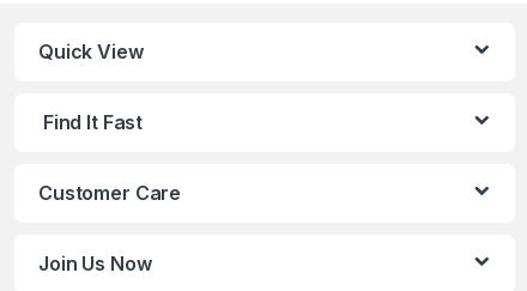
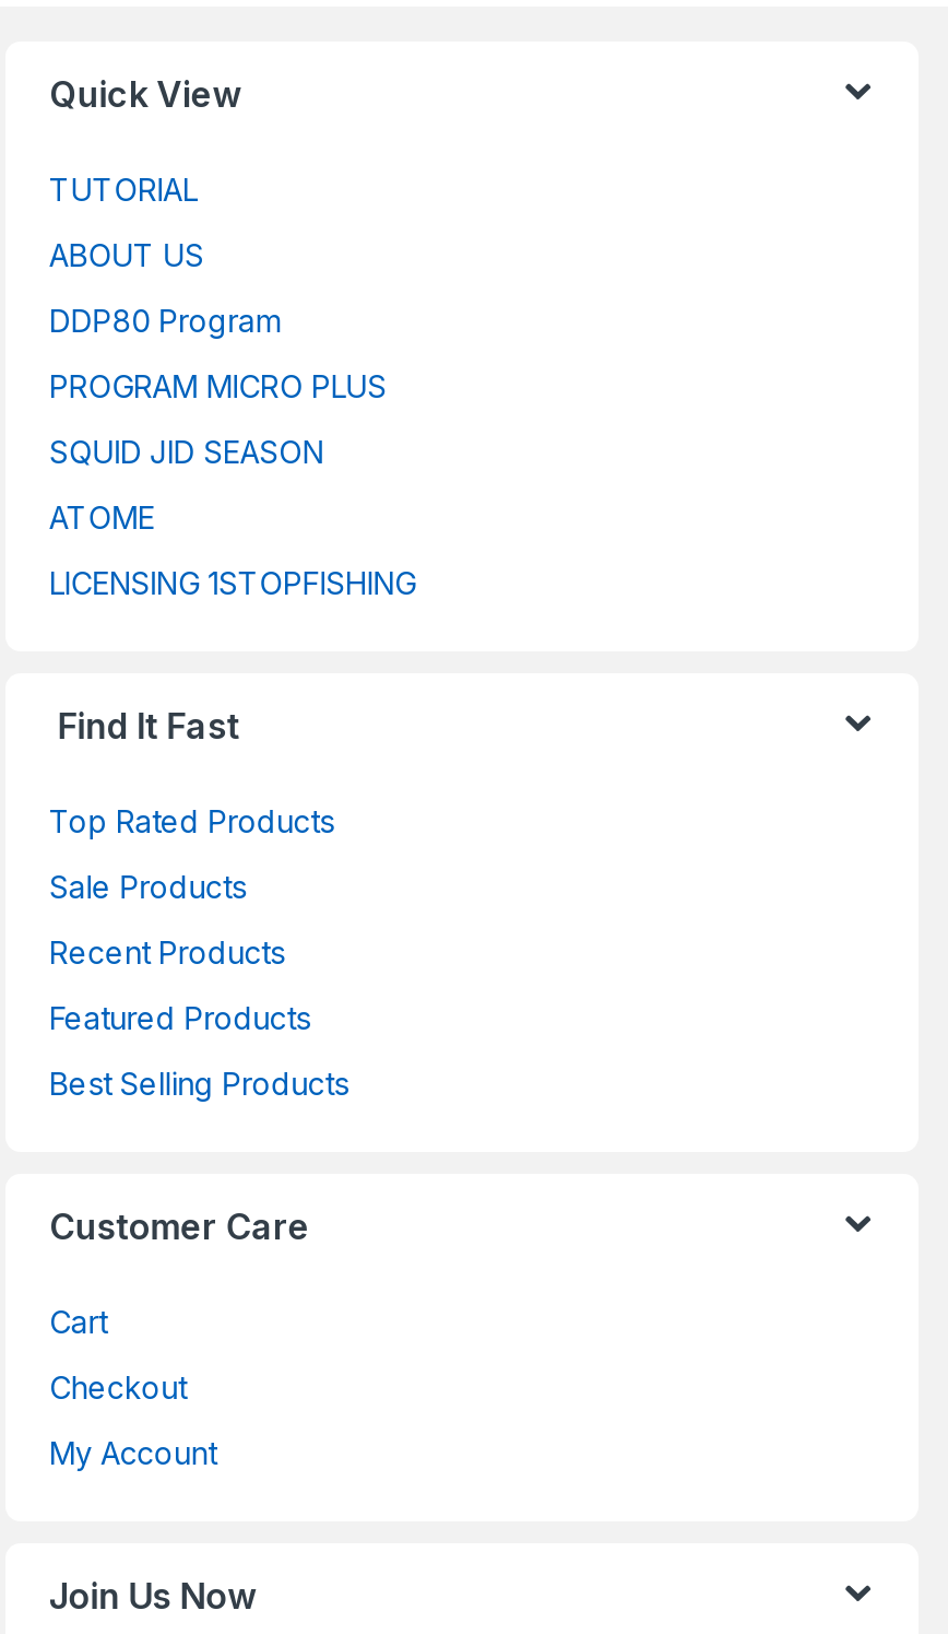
+ TUTORIAL
+ ABOUT US
+ DDP80 Program
+ PROGRAM MICRO PLUS
+ SQUID JID SEASON
+ ATOME
+ LICENSING 1STOPFISHING

+ Top Rated Products
+ Sale Products
+ Recent Products
+ Featured Products
+ Best Selling Products

+ Cart
+ Checkout
+ My Account
